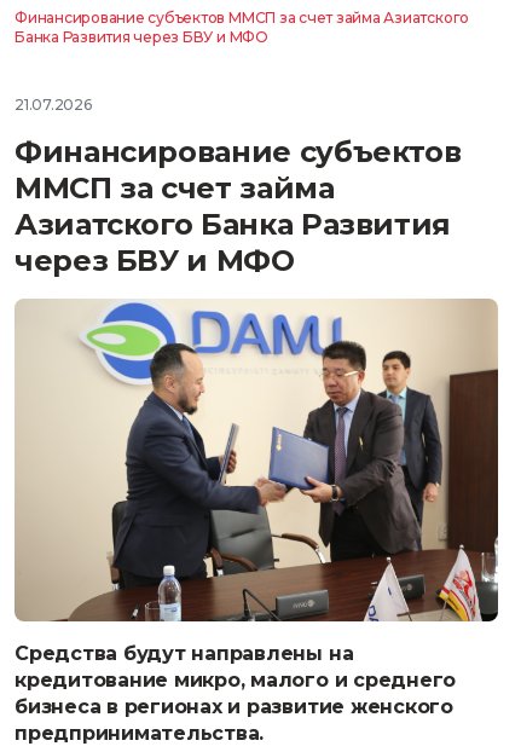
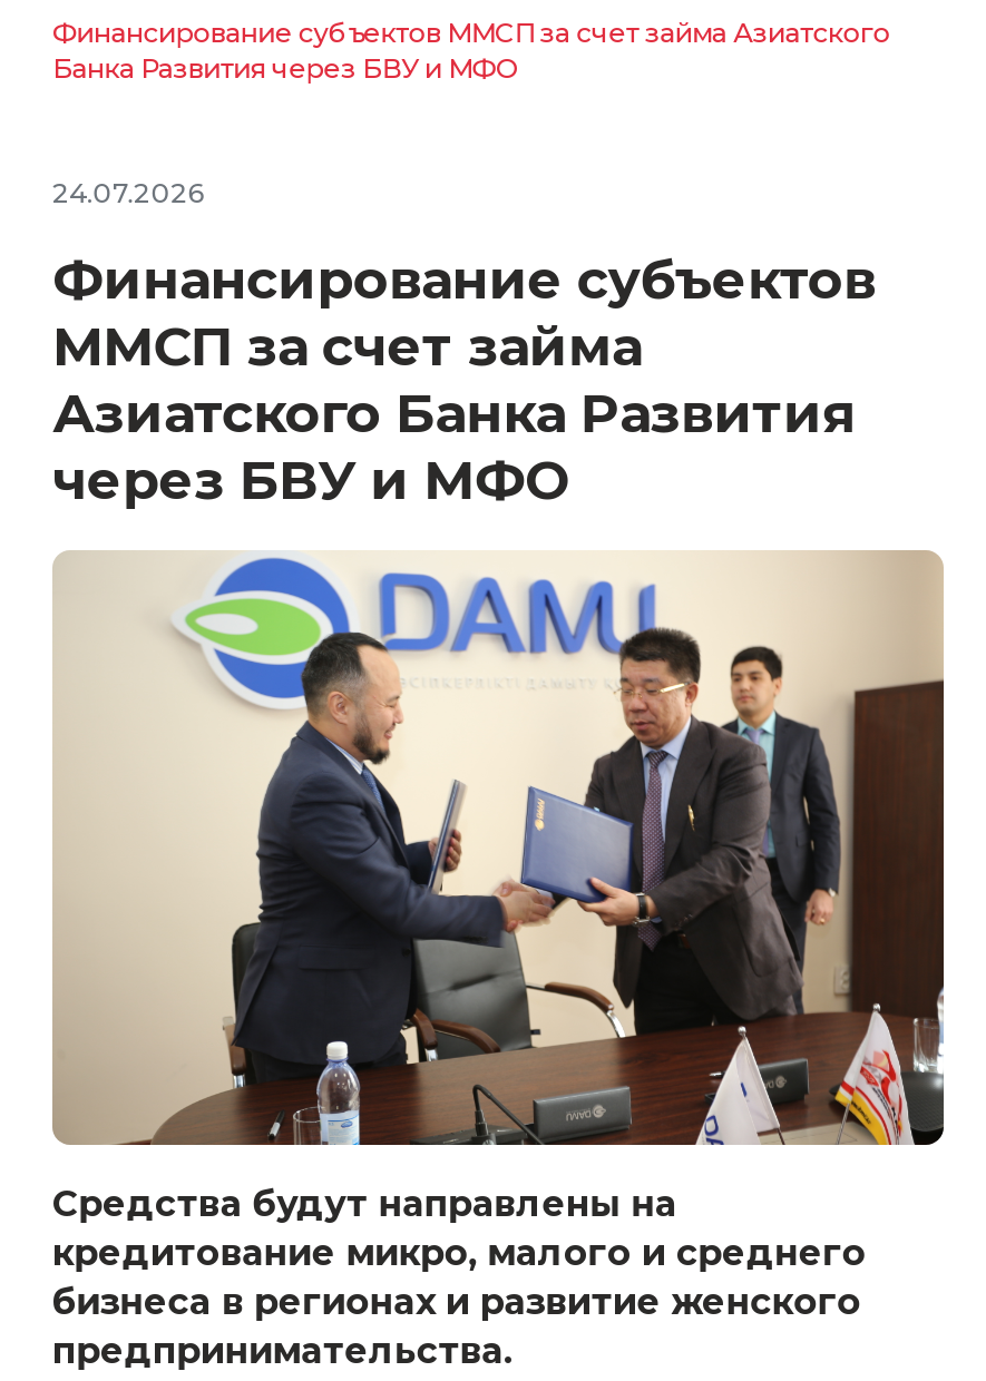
- 21.07.2026
+ 24.07.2026
